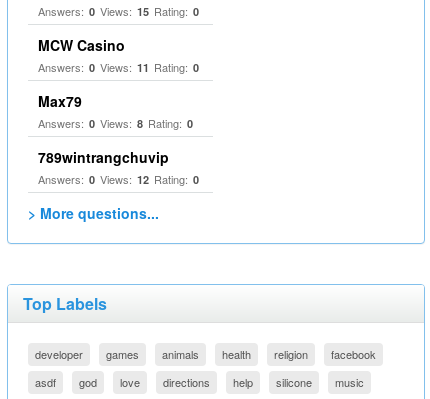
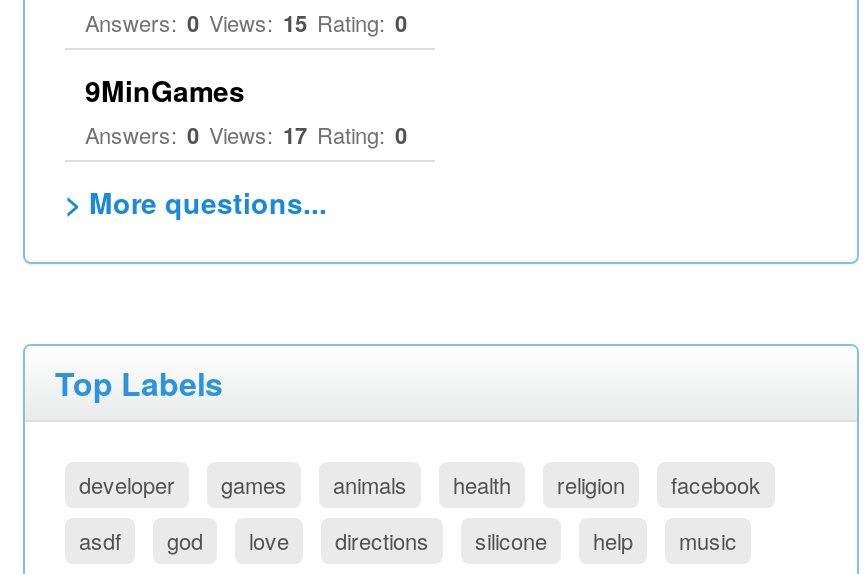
- MCW Casino
- Answers: 0 Views: 11 Rating: 0
- Max79
- Answers: 0 Views: 8 Rating: 0
- 789wintrangchuvip
- Answers: 0 Views: 12 Rating: 0
+ 9MinGames
+ Answers: 0 Views: 17 Rating: 0

moved up: silicone
